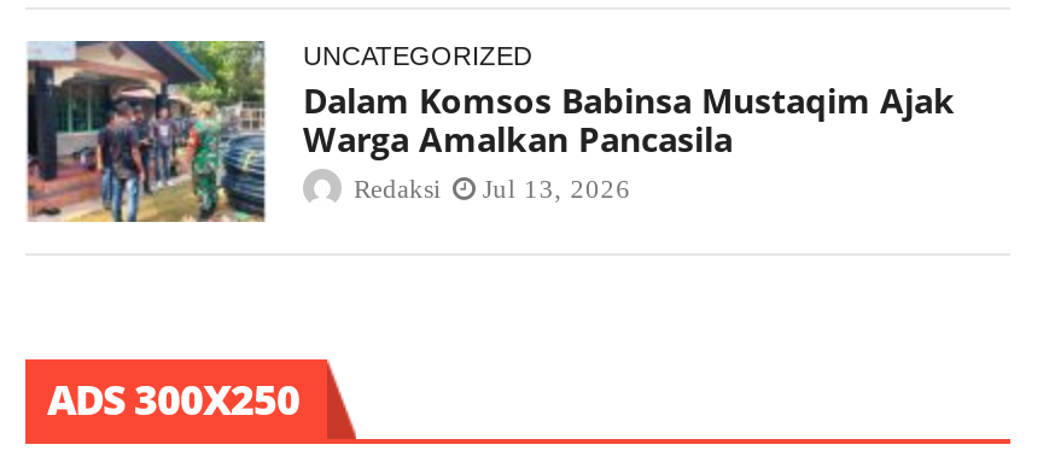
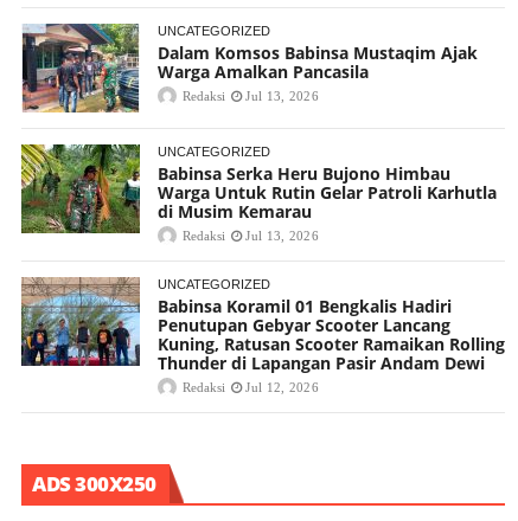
+ [image]
+ UNCATEGORIZED
+ Babinsa Serka Heru Bujono Himbau
+ Warga Untuk Rutin Gelar Patroli Karhutla
+ di Musim Kemarau
+ Redaksi
+ Jul 13, 2026
+ UNCATEGORIZED
+ Babinsa Koramil 01 Bengkalis Hadiri
+ Penutupan Gebyar Scooter Lancang
+ Kuning, Ratusan Scooter Ramaikan Rolling
+ Thunder di Lapangan Pasir Andam Dewi
+ Redaksi
+ Jul 12, 2026

+ [image]
